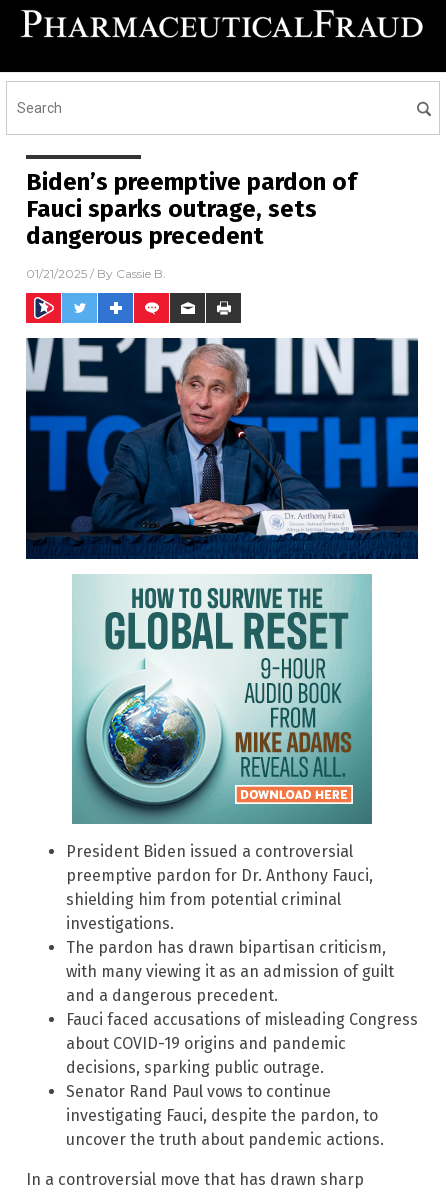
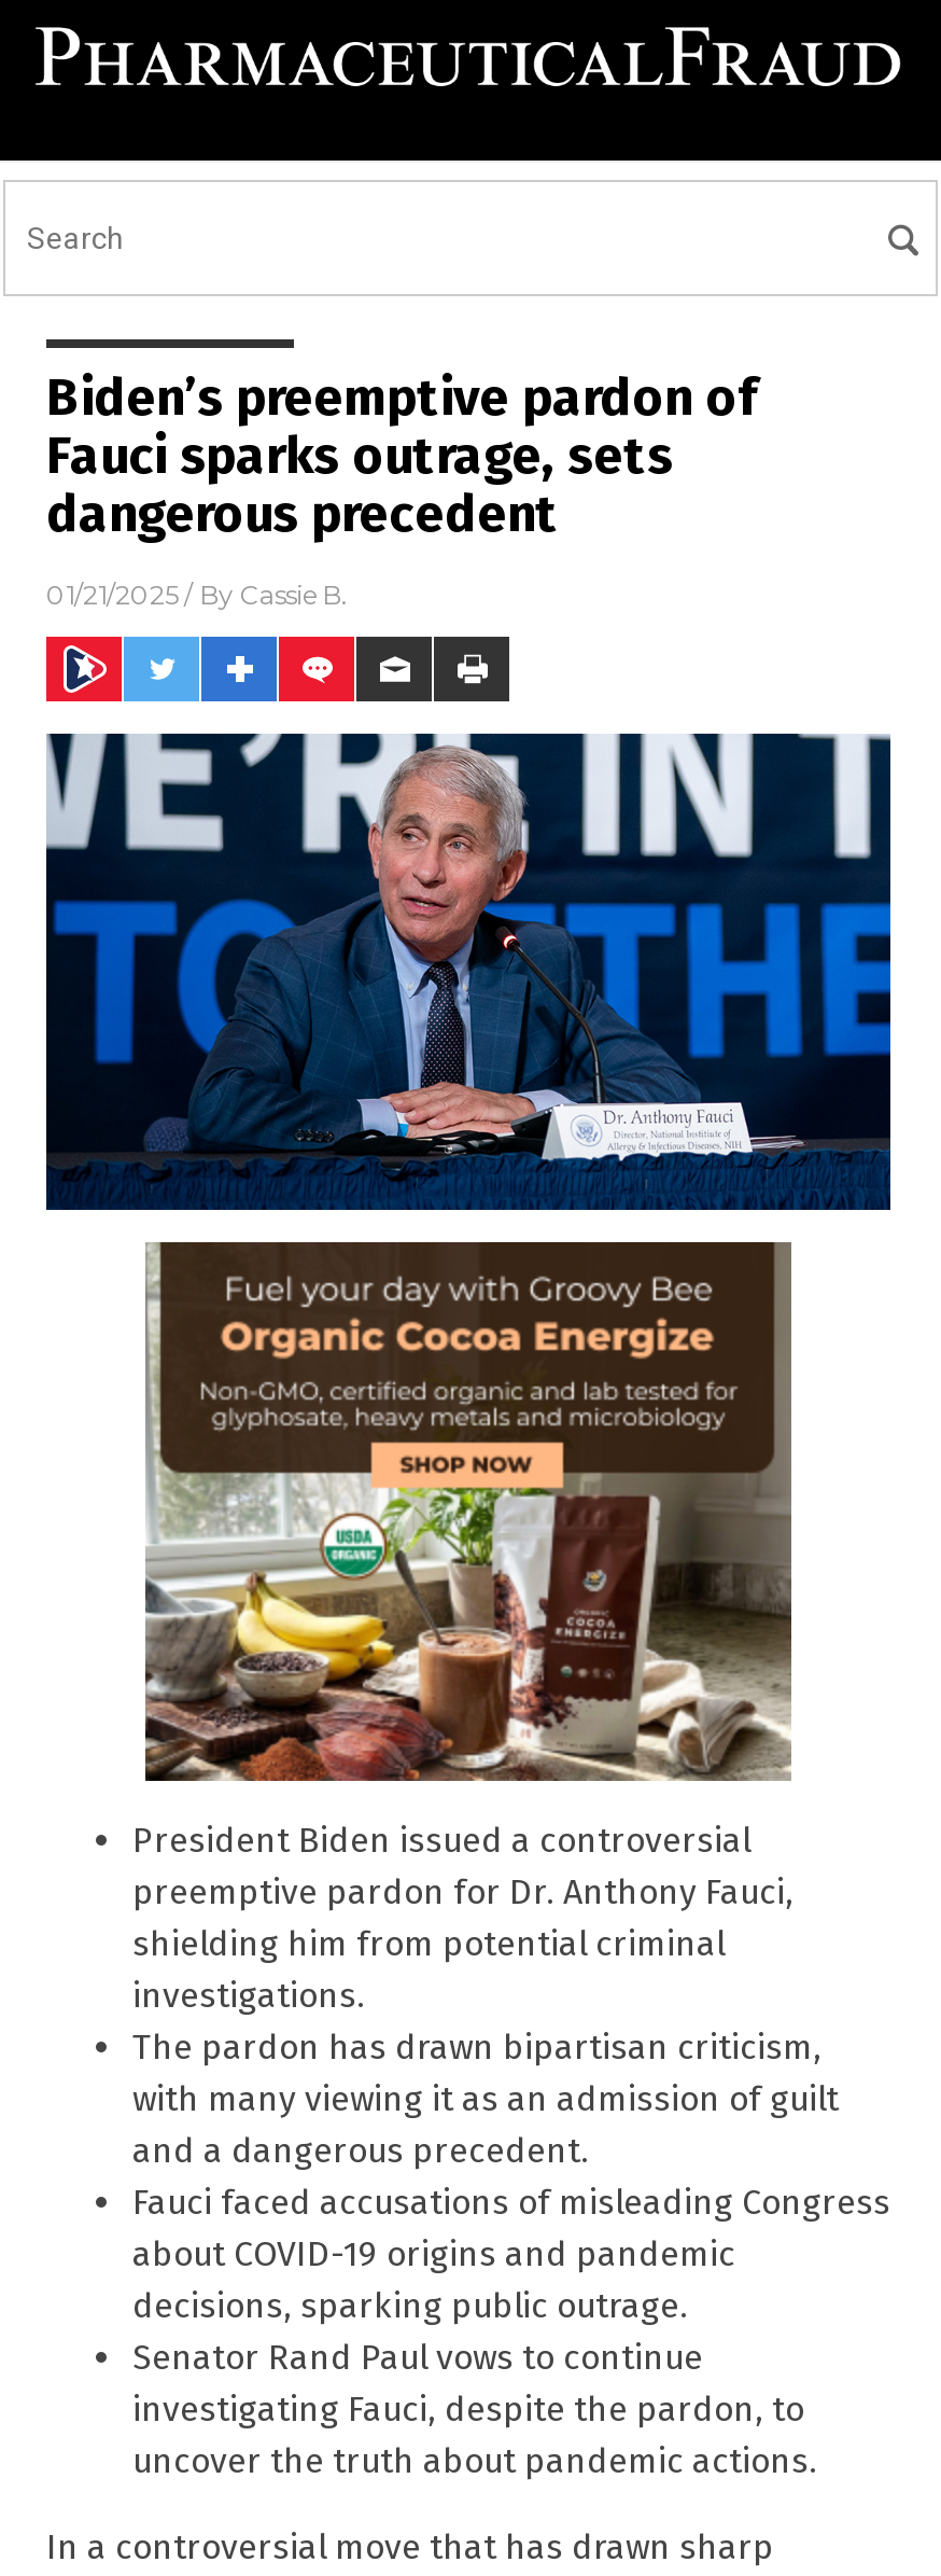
- [image]
+ [image]
